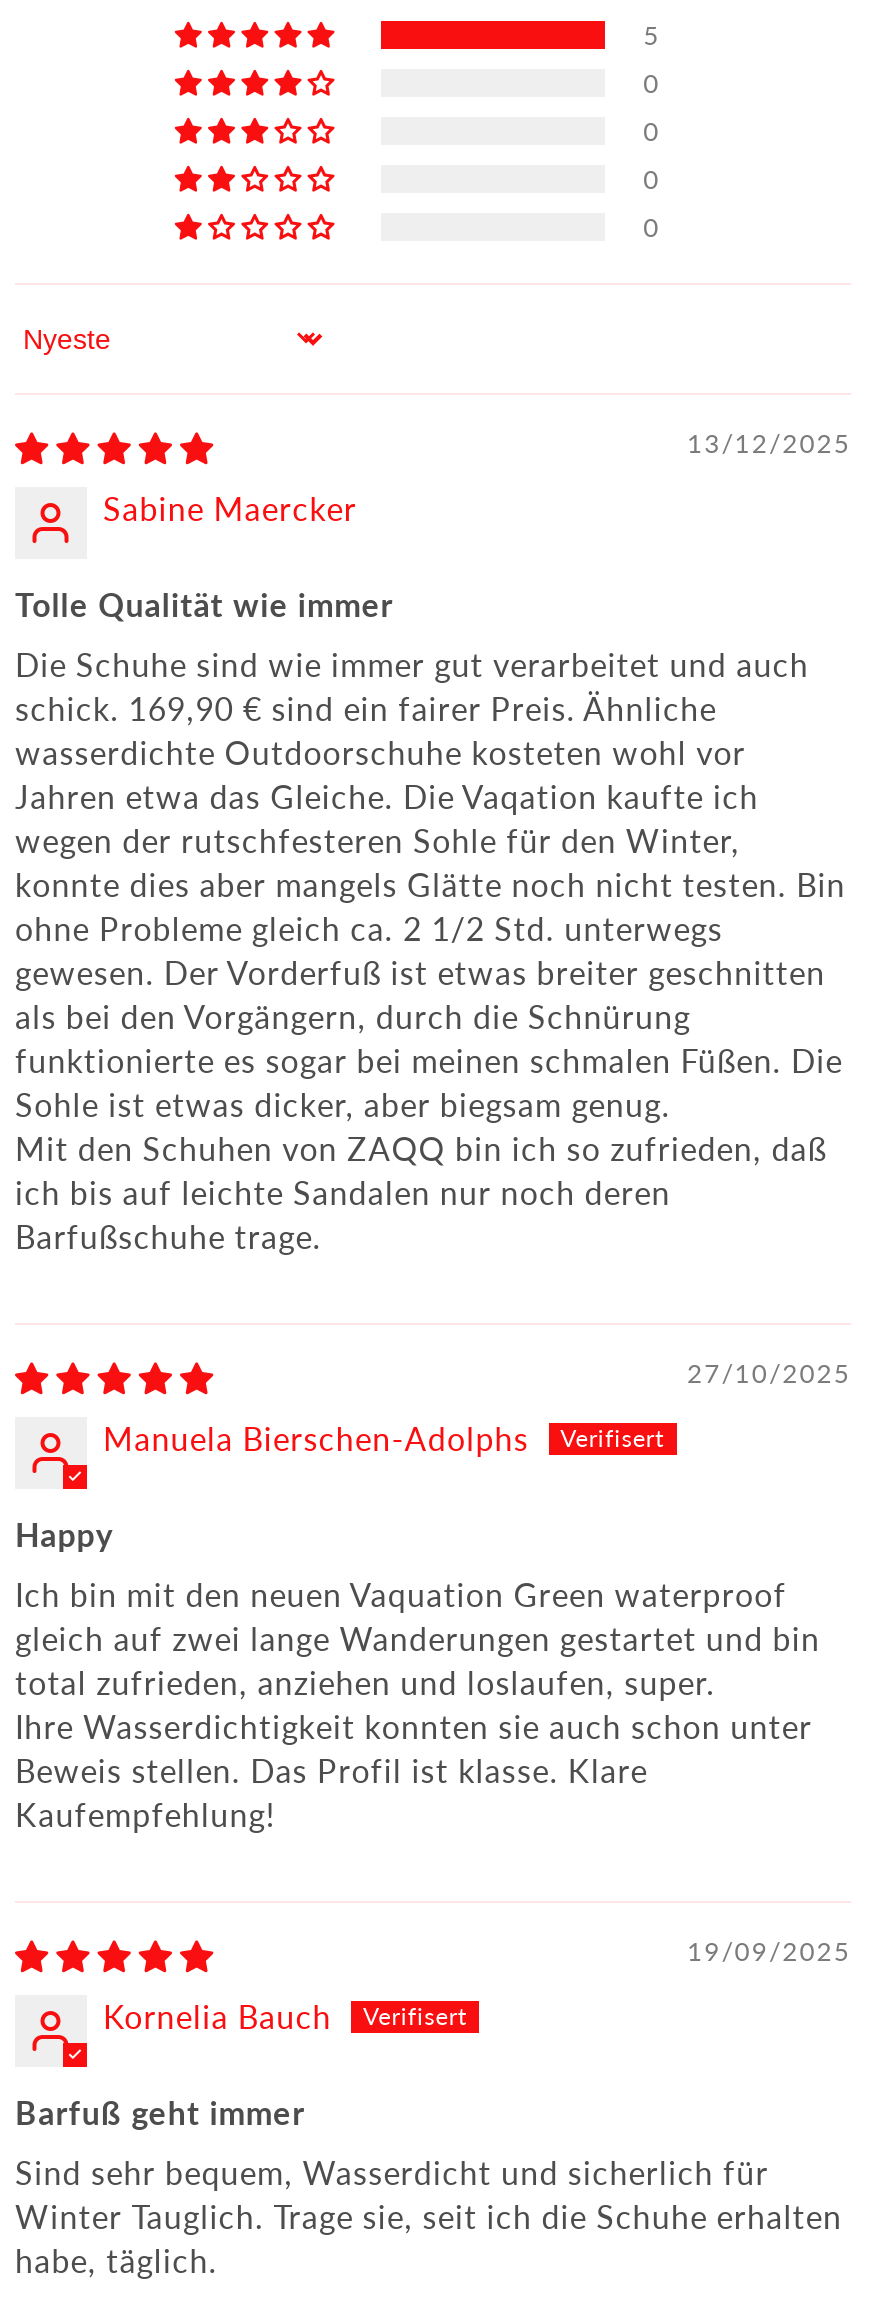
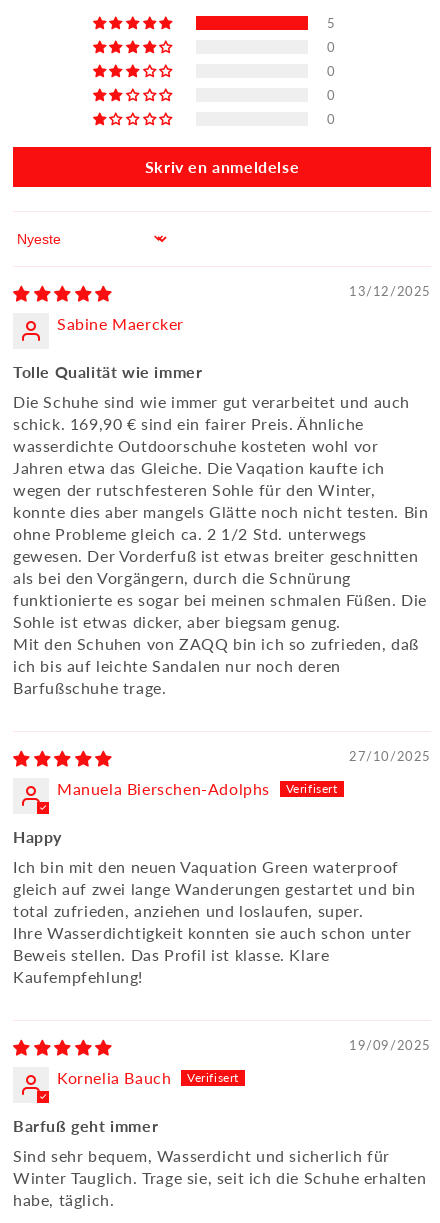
+ Skriv en anmeldelse
